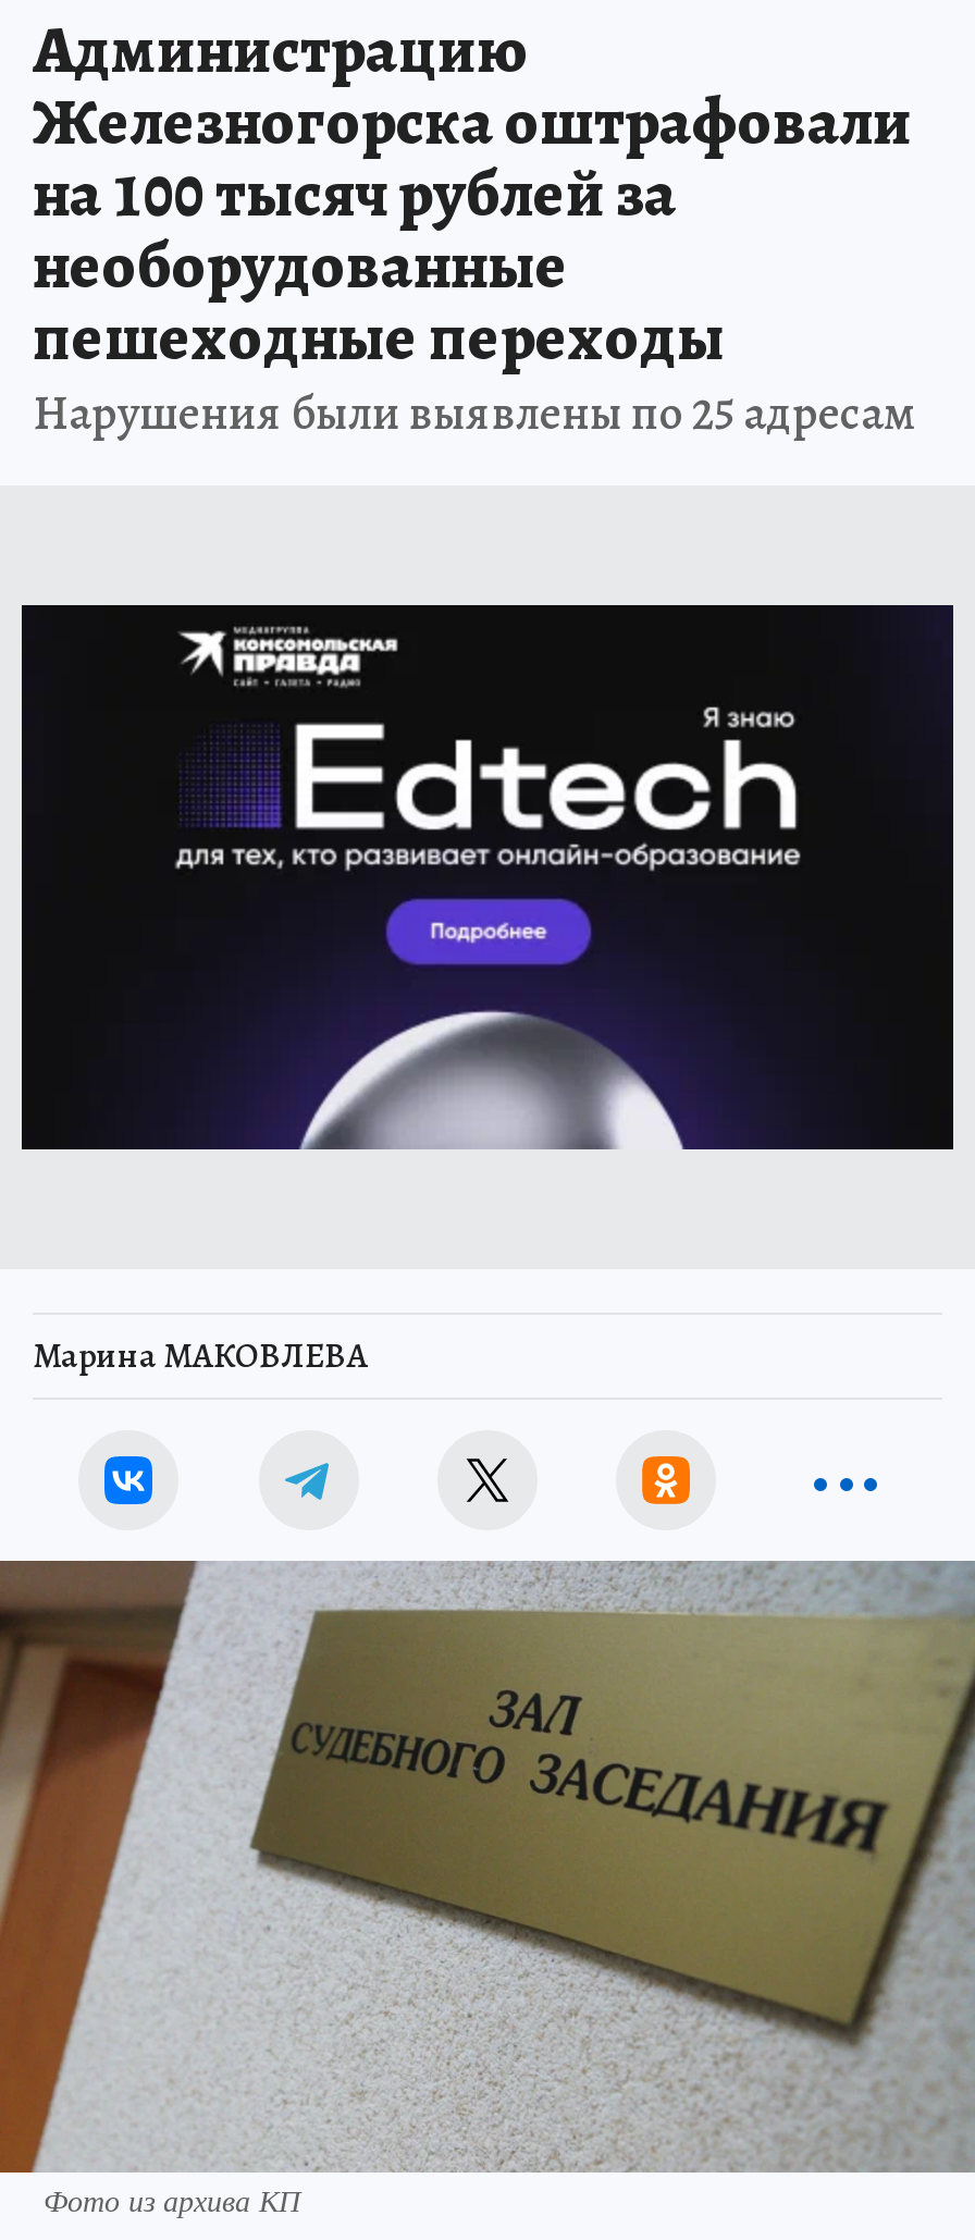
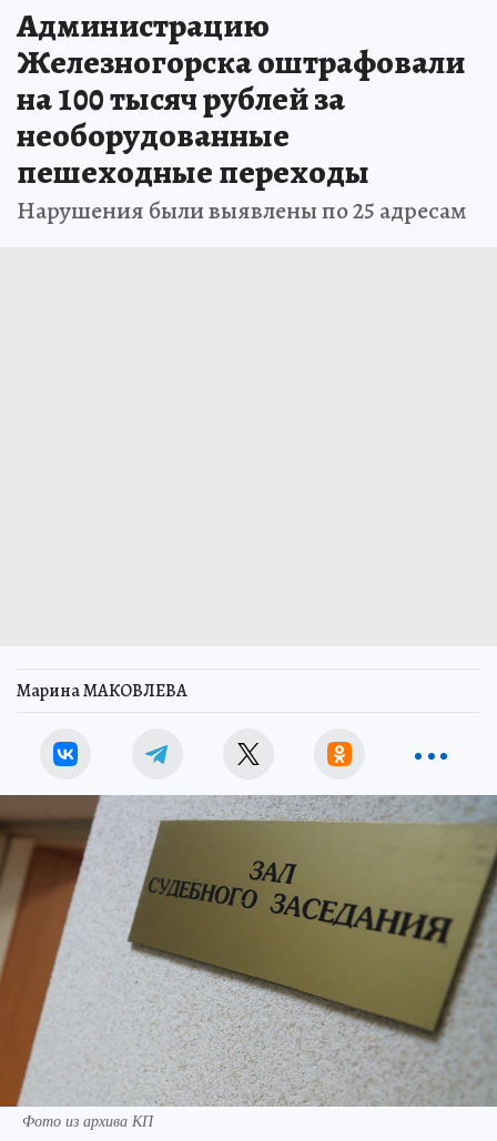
- [image]
